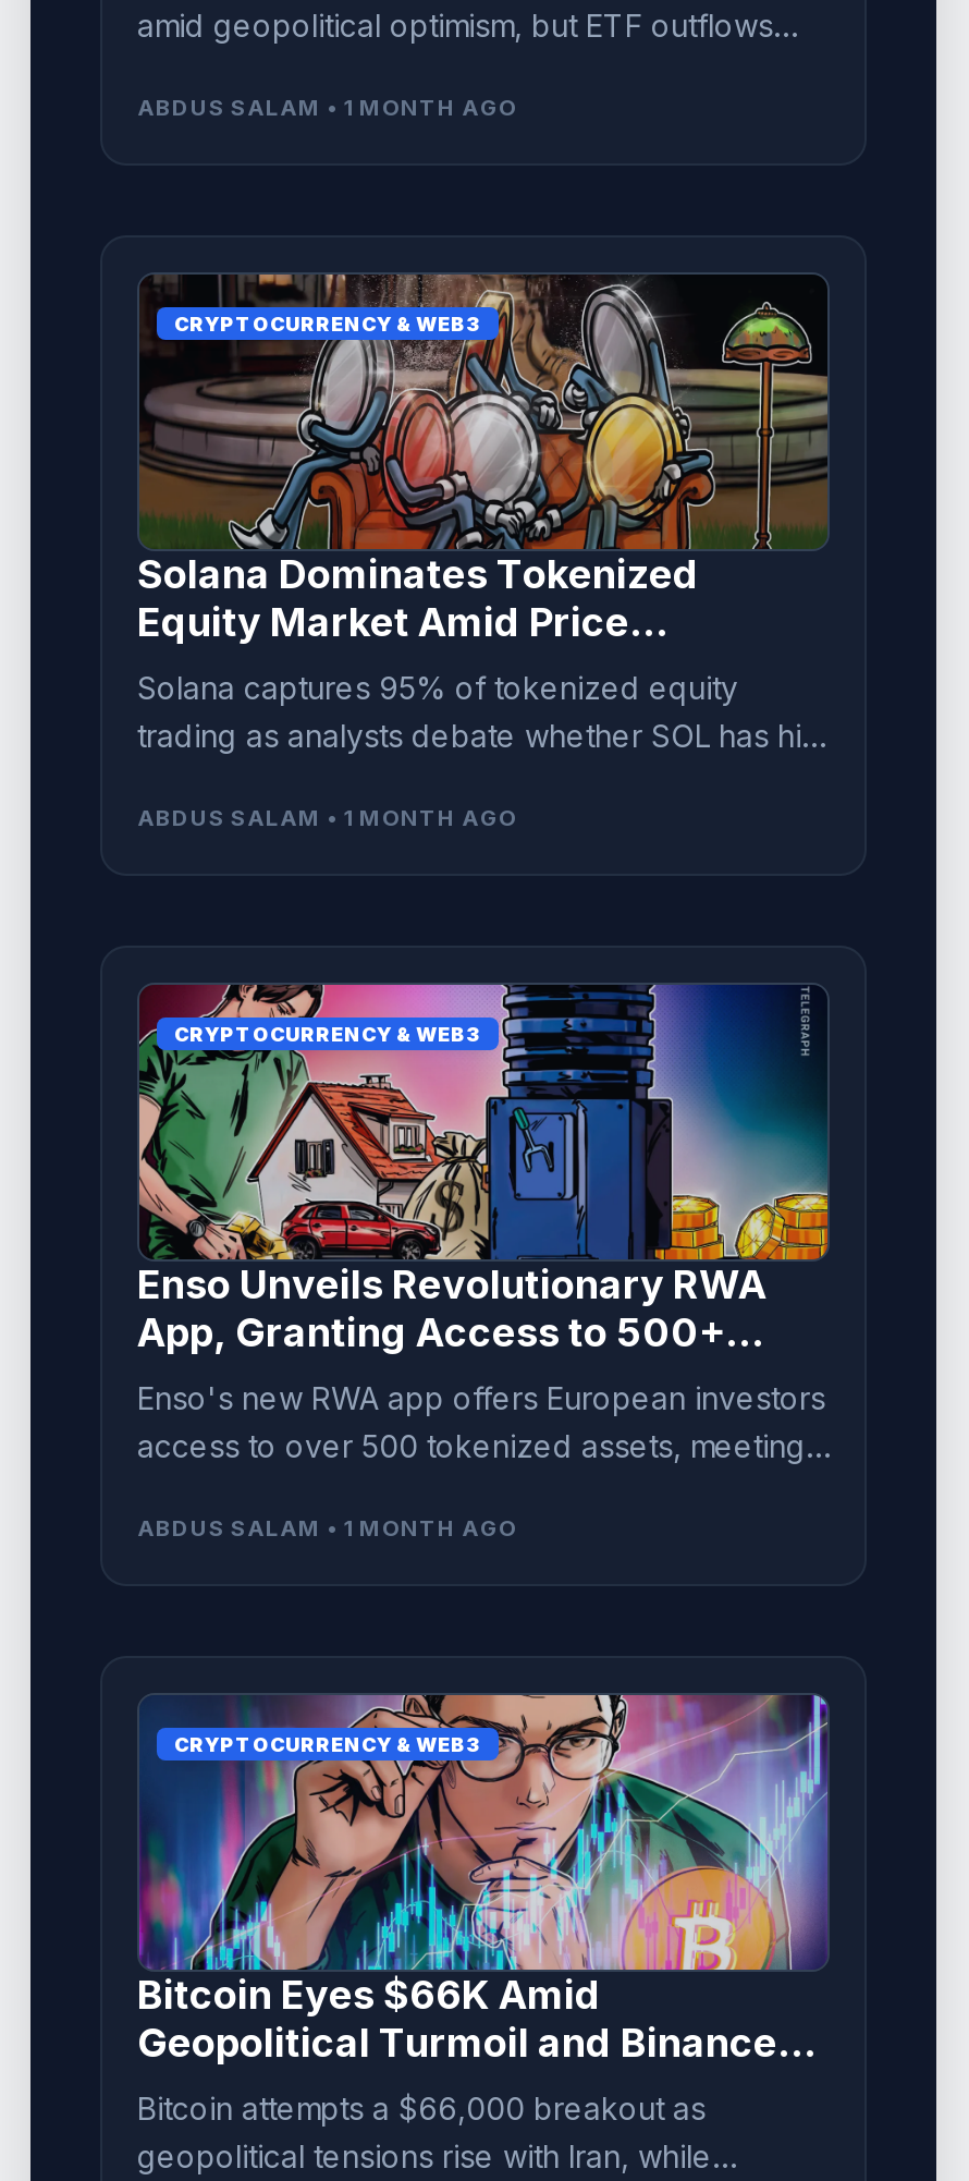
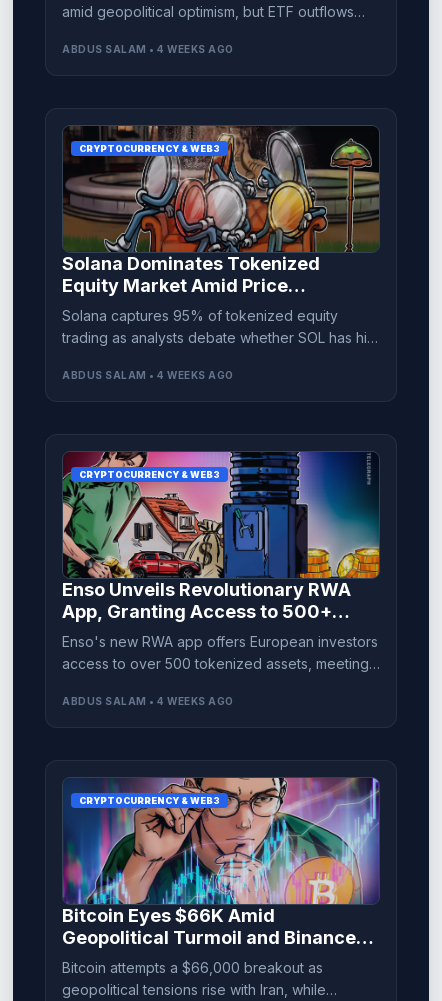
- ABDUS SALAM • 1 MONTH AGO
+ ABDUS SALAM • 4 WEEKS AGO

- ABDUS SALAM • 1 MONTH AGO
+ ABDUS SALAM • 4 WEEKS AGO

- ABDUS SALAM • 1 MONTH AGO
+ ABDUS SALAM • 4 WEEKS AGO
